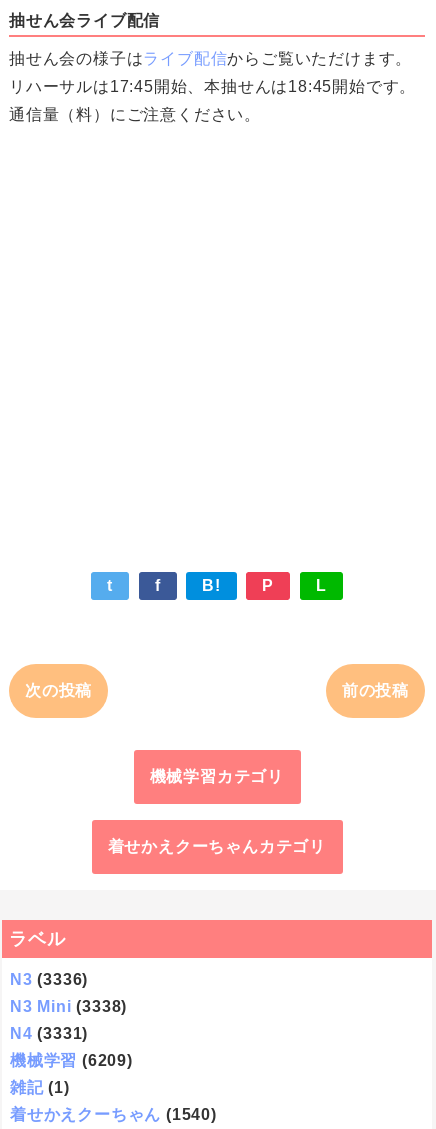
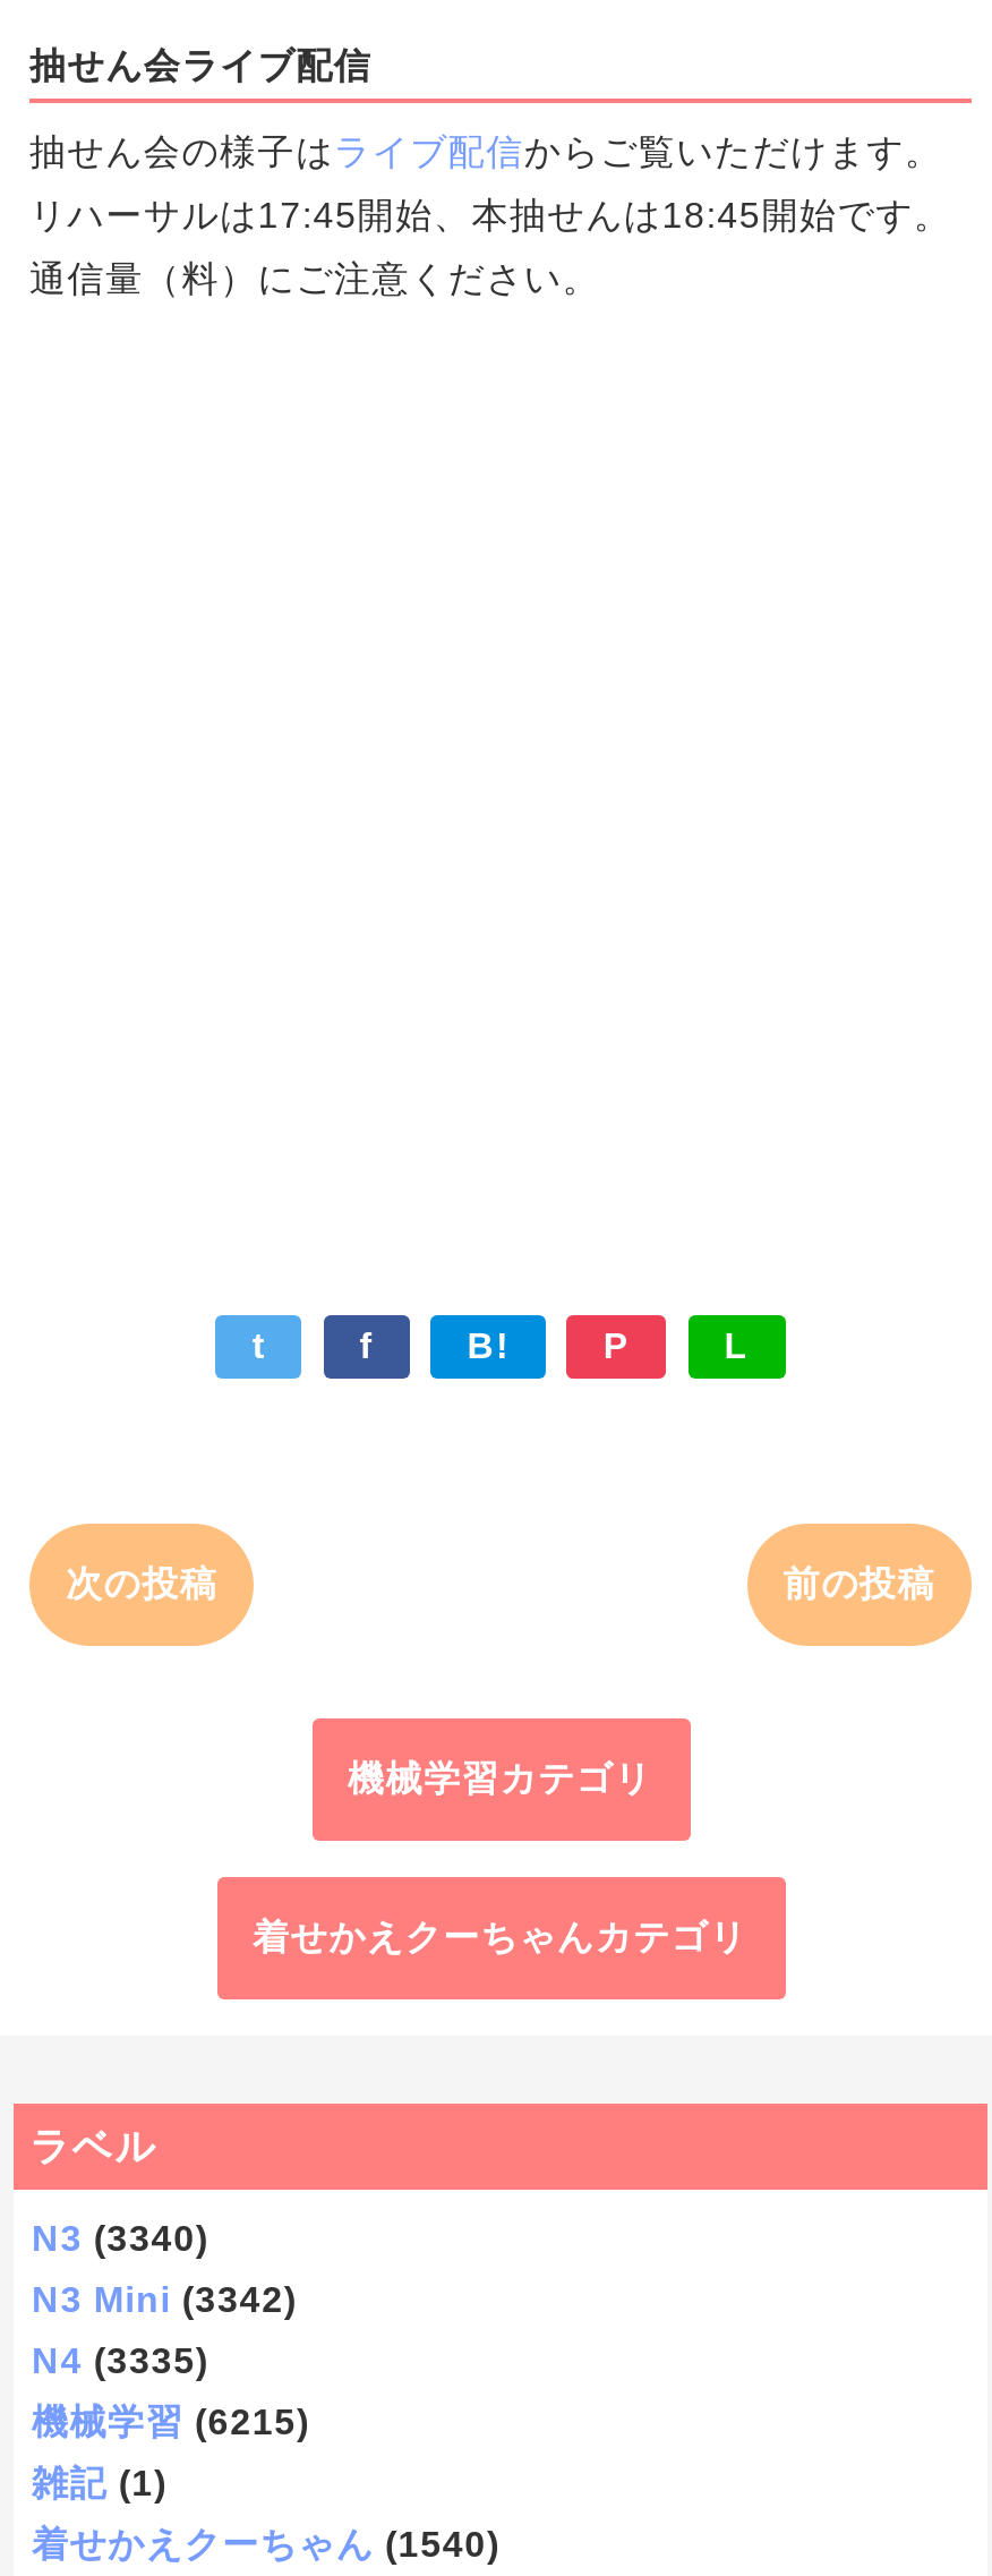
- N3 (3336)
+ N3 (3340)

- N3 Mini (3338)
+ N3 Mini (3342)

- N4 (3331)
+ N4 (3335)

- 機械学習 (6209)
+ 機械学習 (6215)
